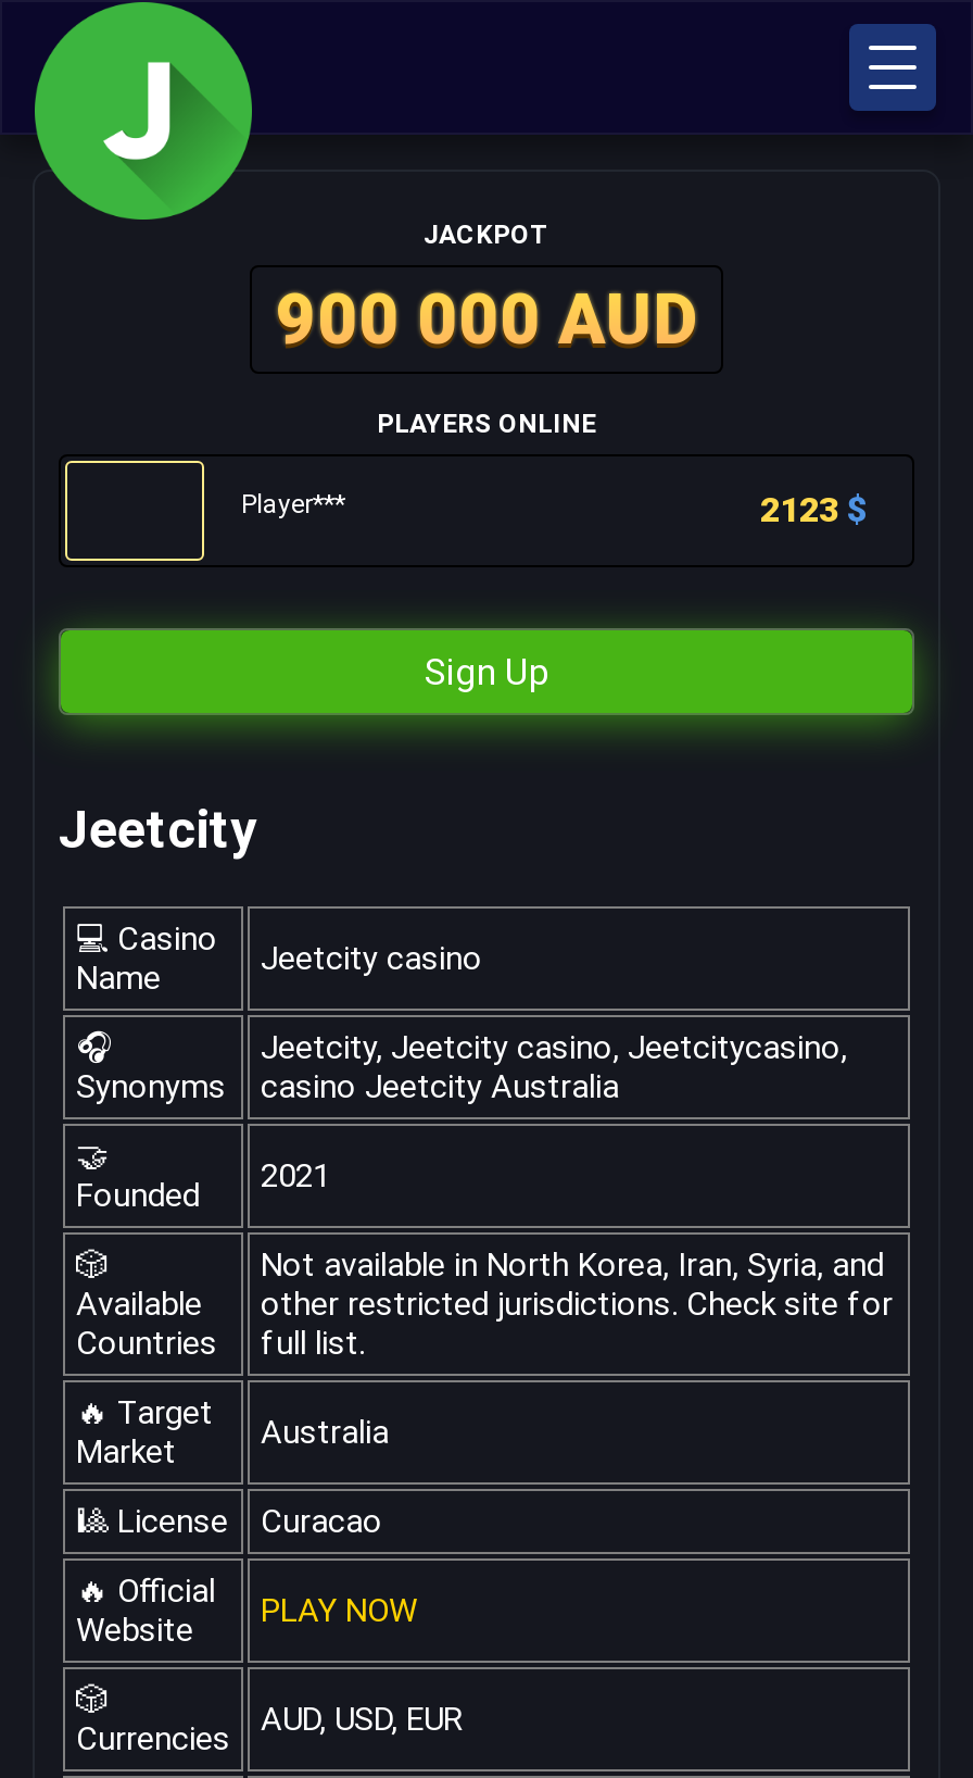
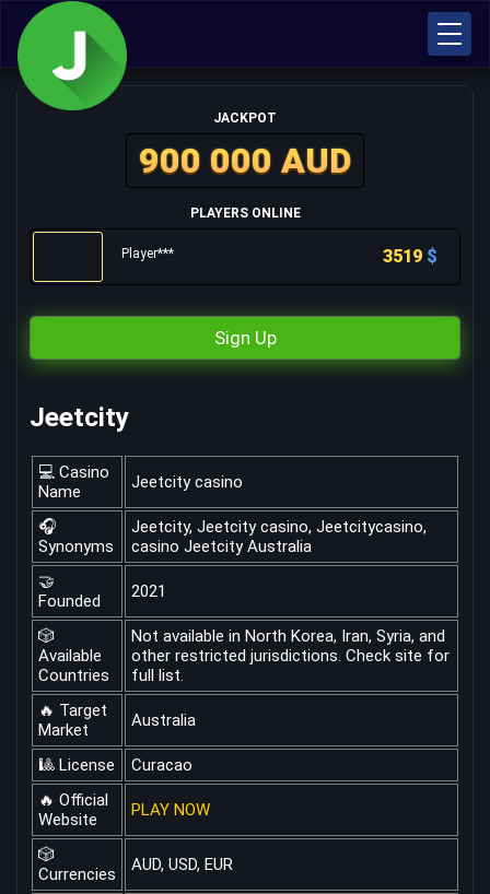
- 2123 $
+ 3519 $
